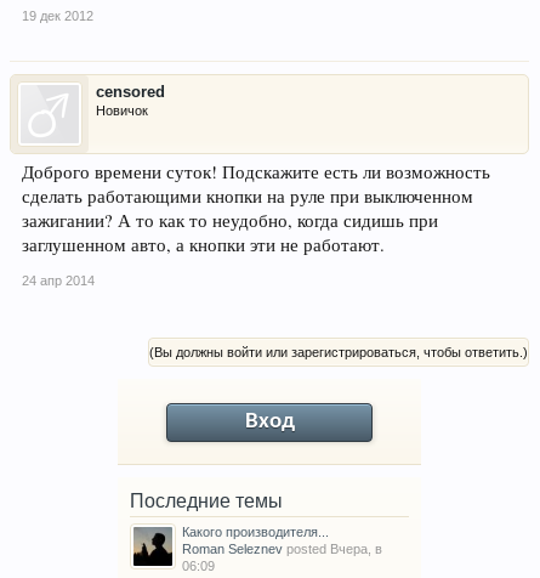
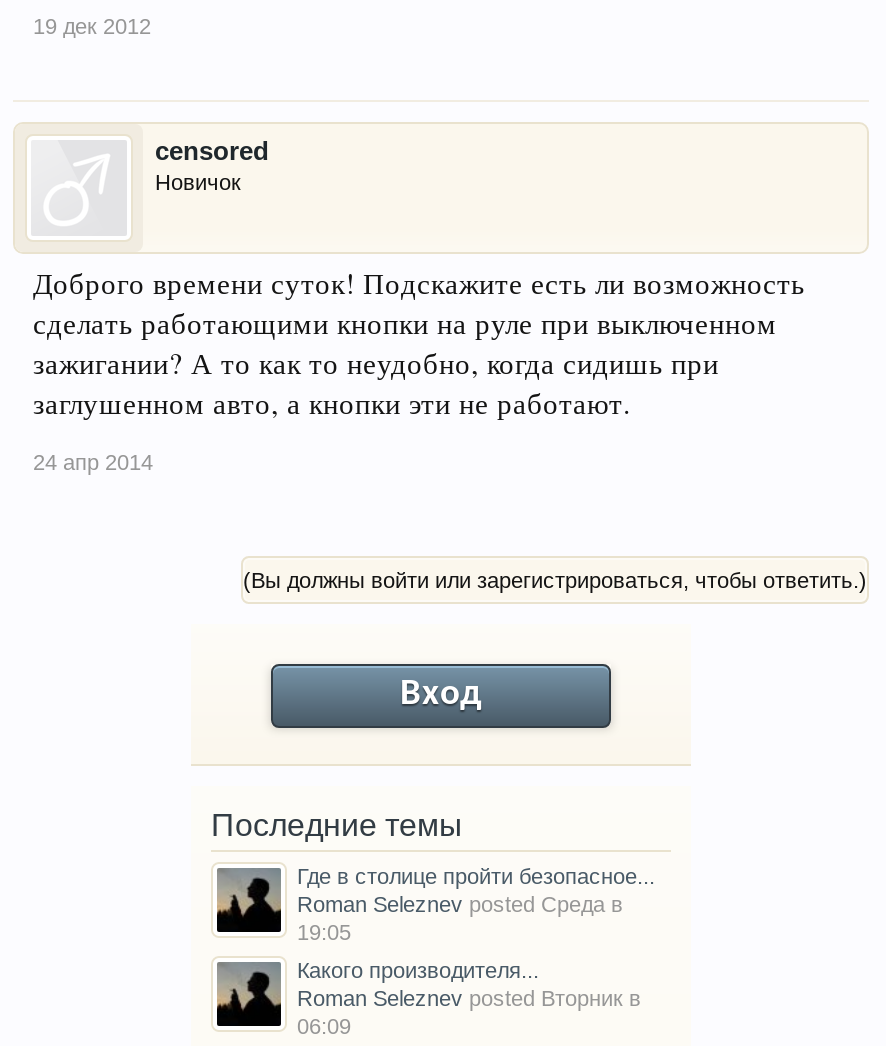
+ Где в столице пройти безопасное...
+ Roman Seleznev posted Среда в
+ 19:05

- Roman Seleznev posted Вчера, в
+ Roman Seleznev posted Вторник в
